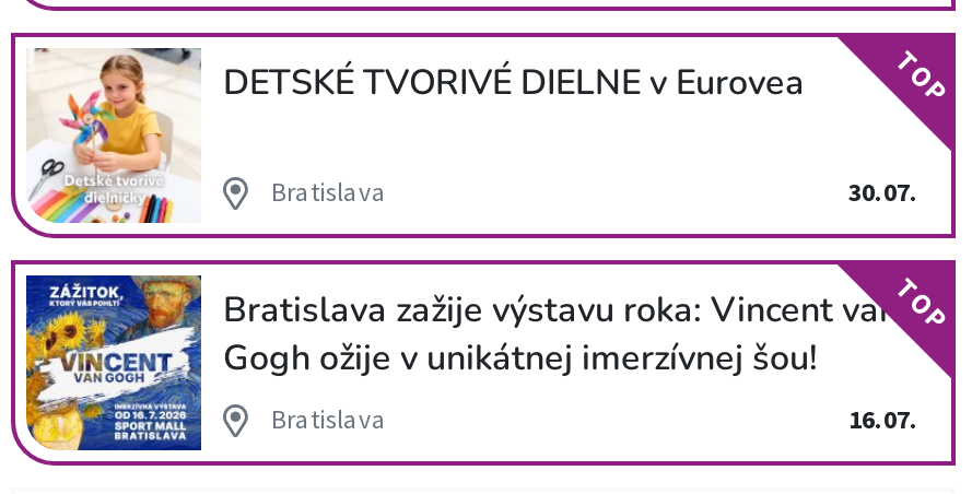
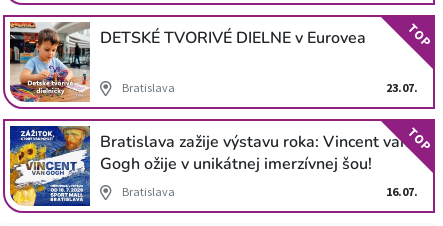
- [image]
+ [image]

- 30.07.
+ 23.07.
